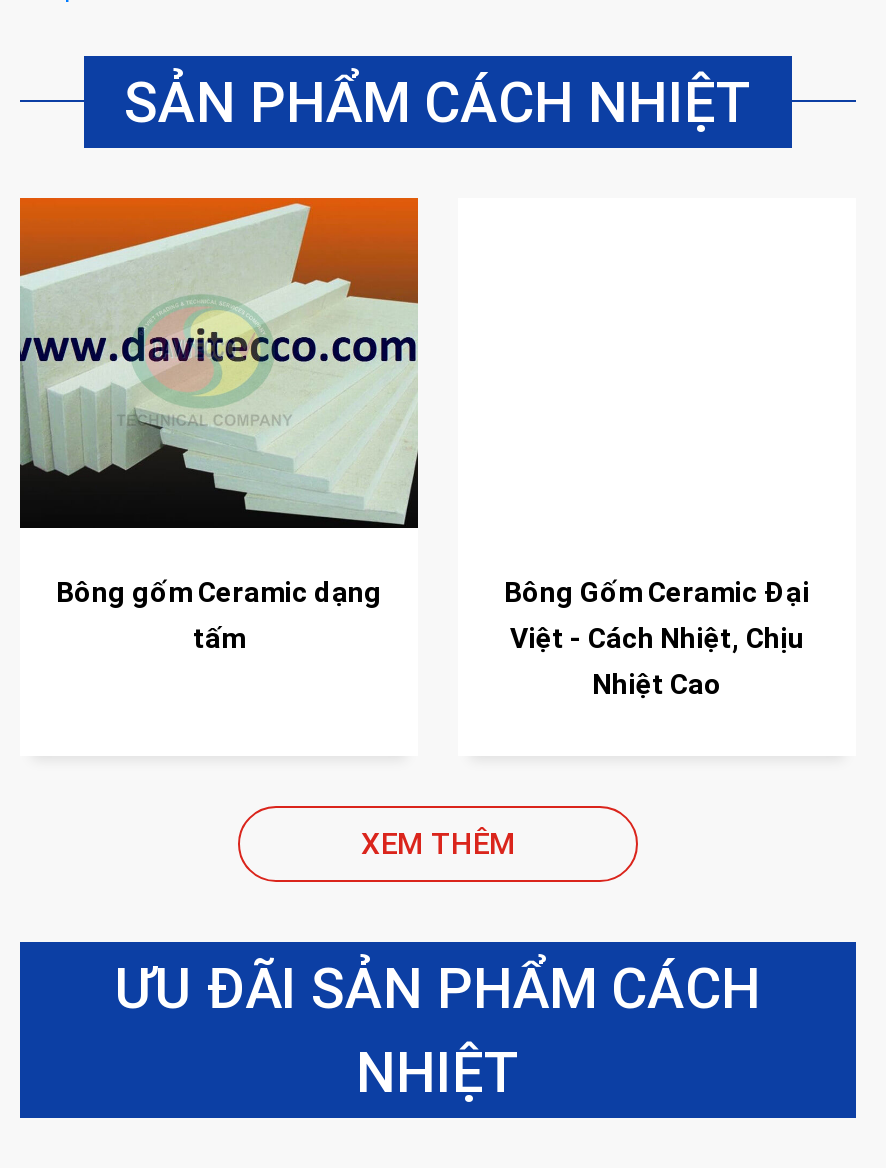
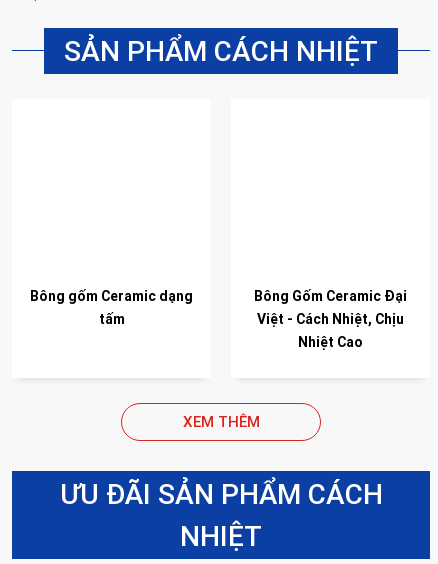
- [image]
